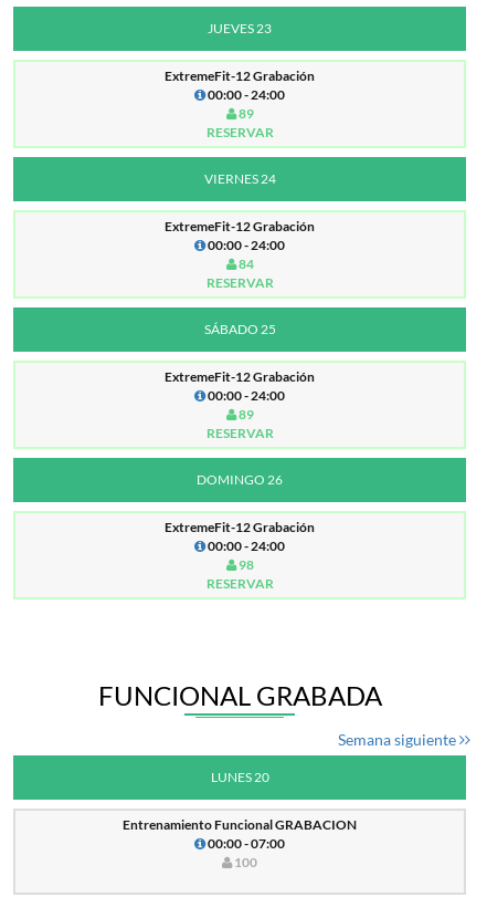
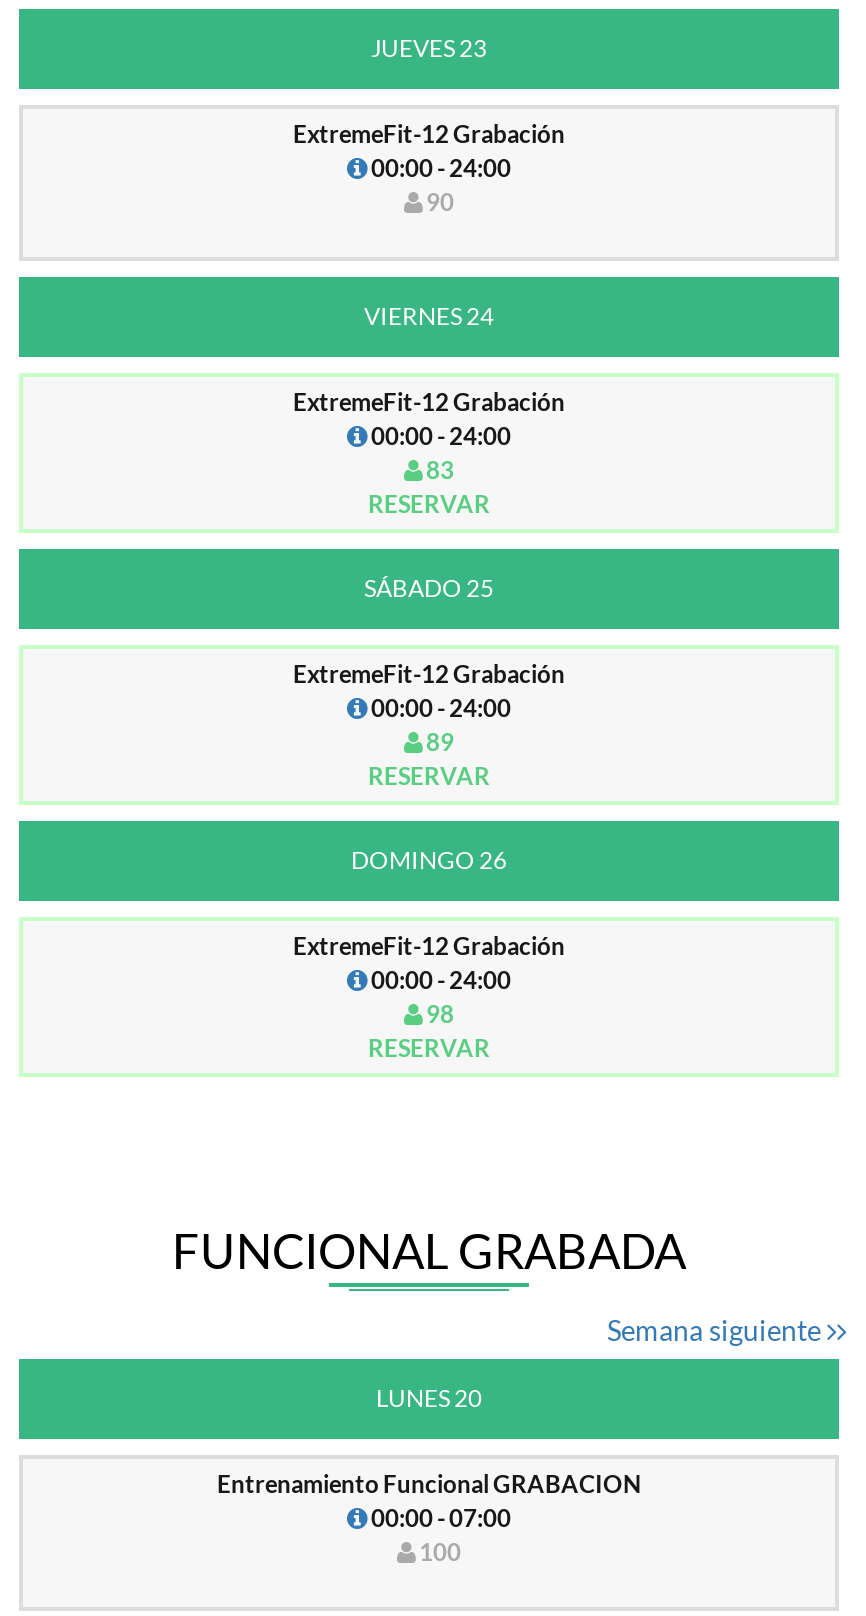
- 89
- RESERVAR
+ 90

- 84
+ 83
